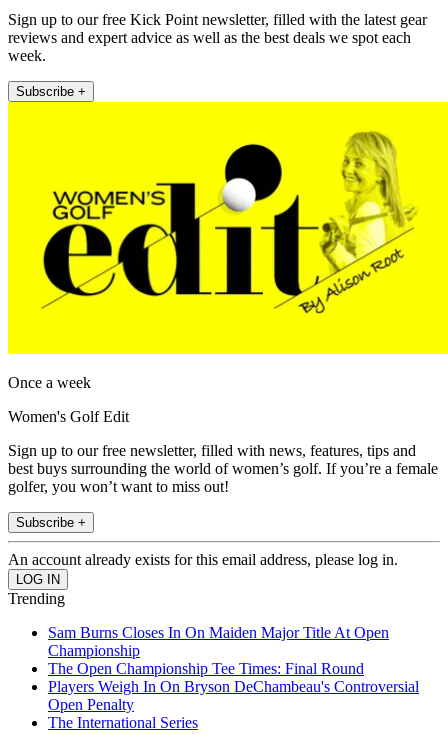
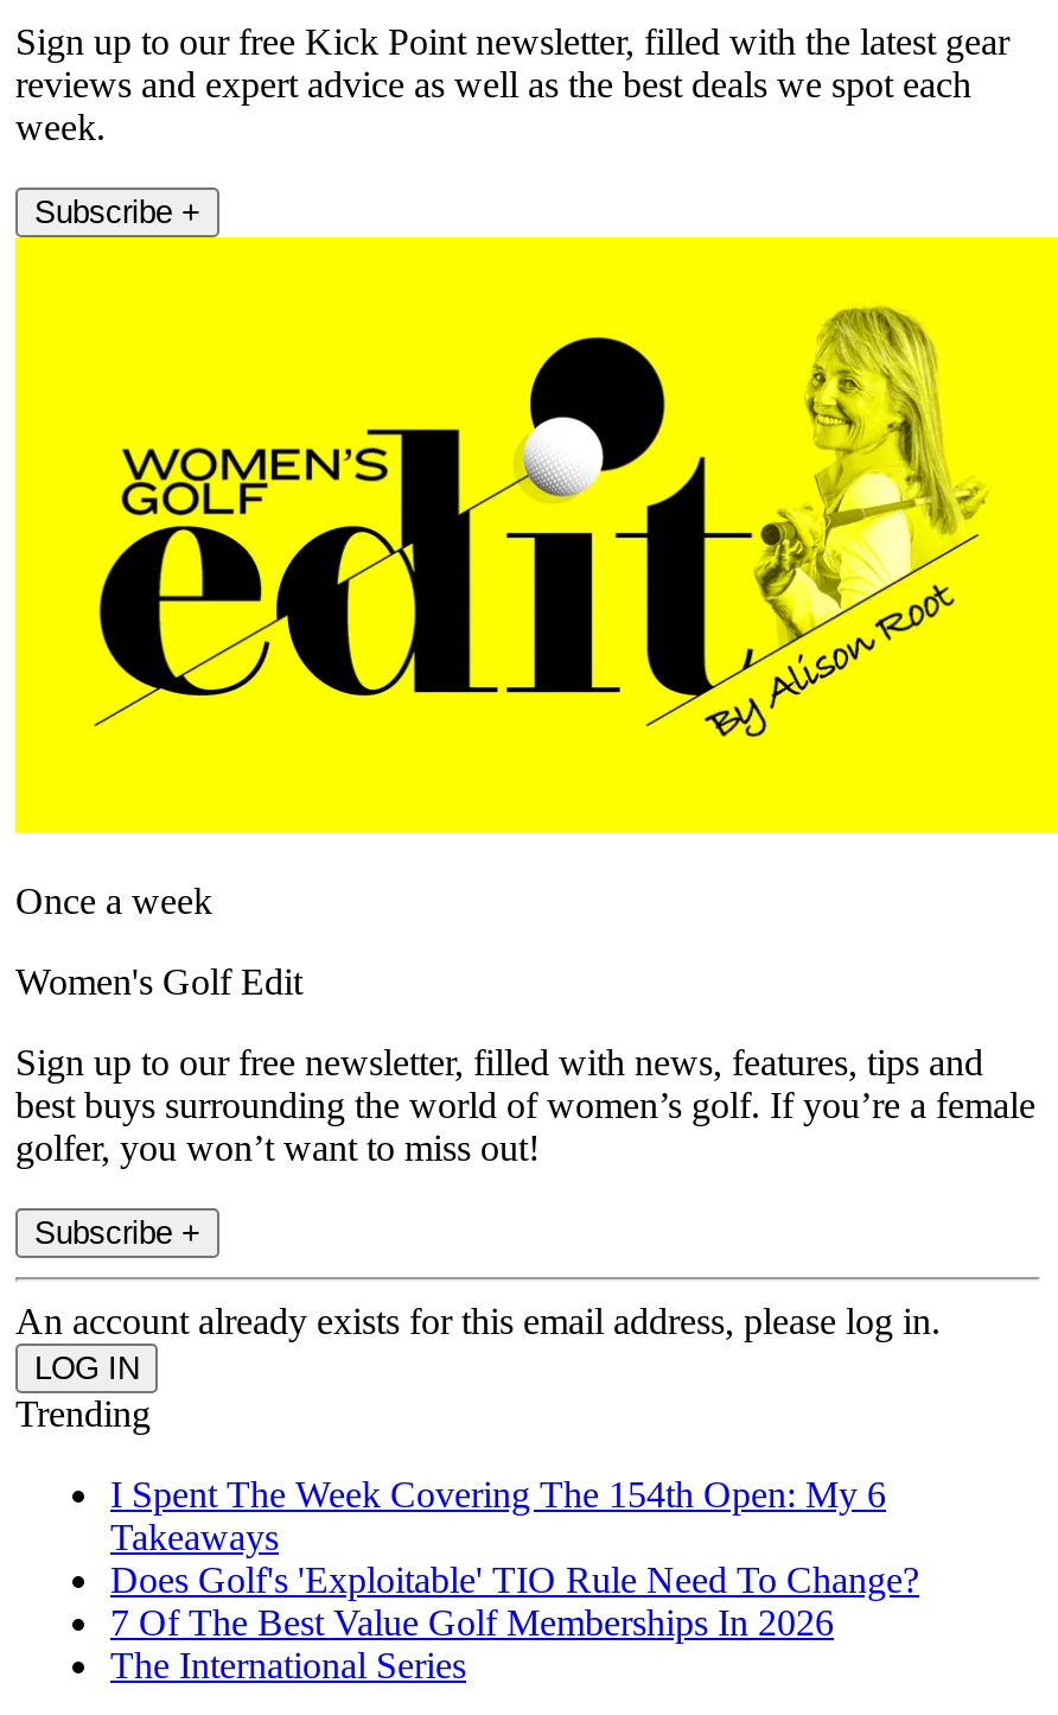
- Sam Burns Closes In On Maiden Major Title At Open
- Championship
- The Open Championship Tee Times: Final Round
- Players Weigh In On Bryson DeChambeau's Controversial
- Open Penalty
+ I Spent The Week Covering The 154th Open: My 6
+ Takeaways
+ Does Golf's 'Exploitable' TIO Rule Need To Change?
+ 7 Of The Best Value Golf Memberships In 2026
